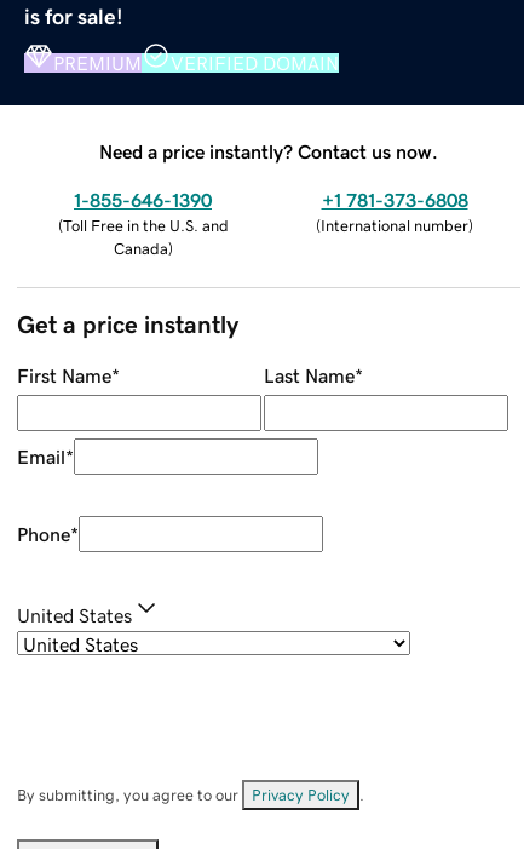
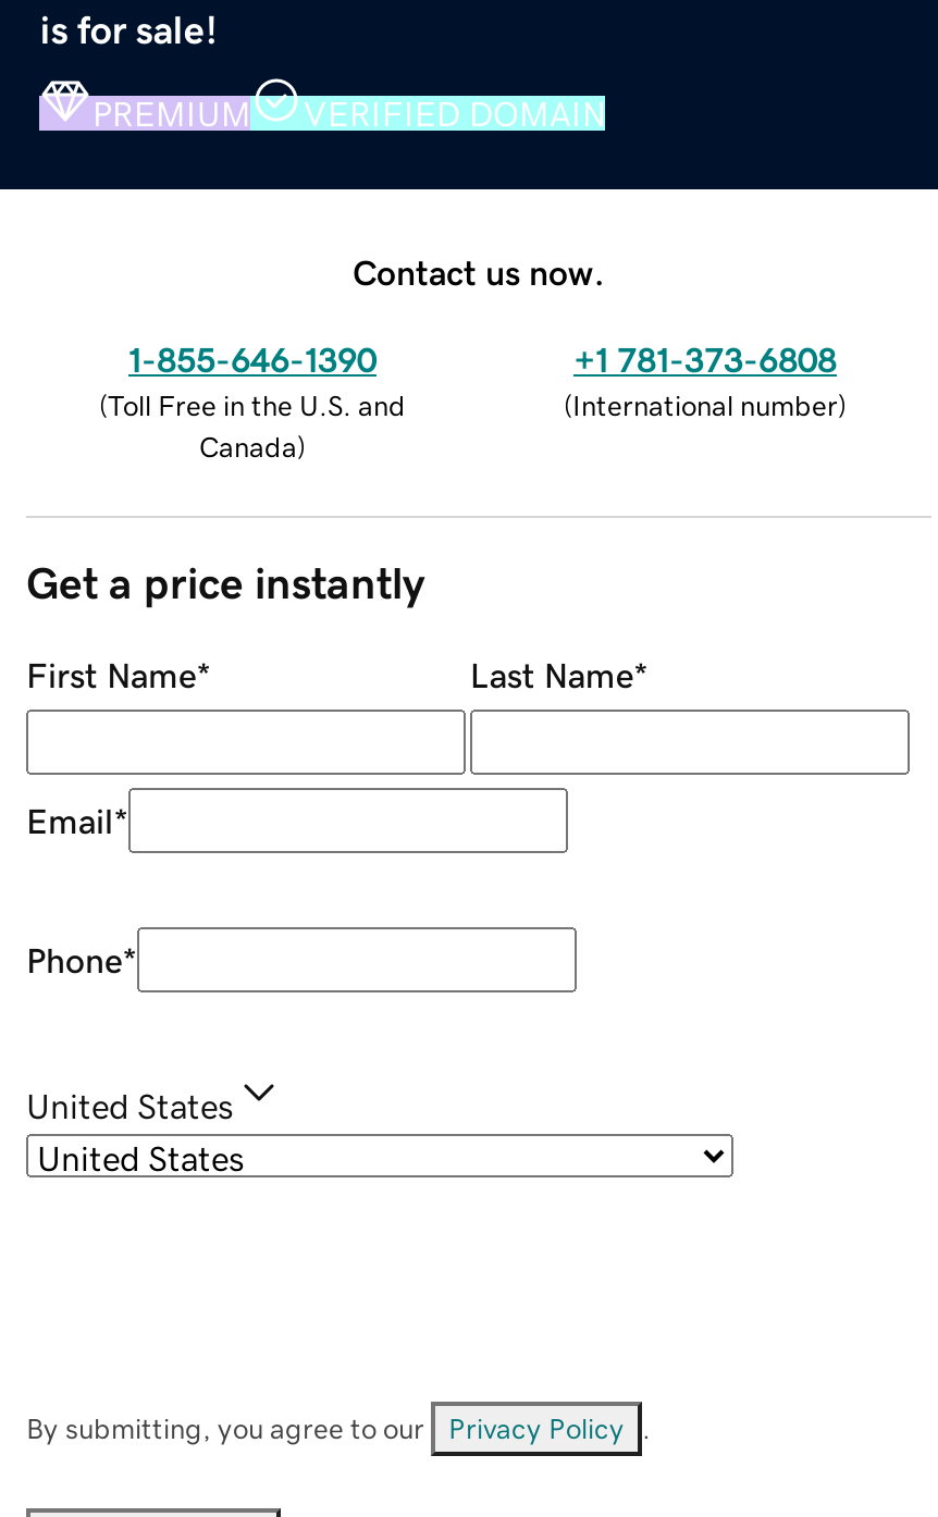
- Need a price instantly? Contact us now.
+ Contact us now.
